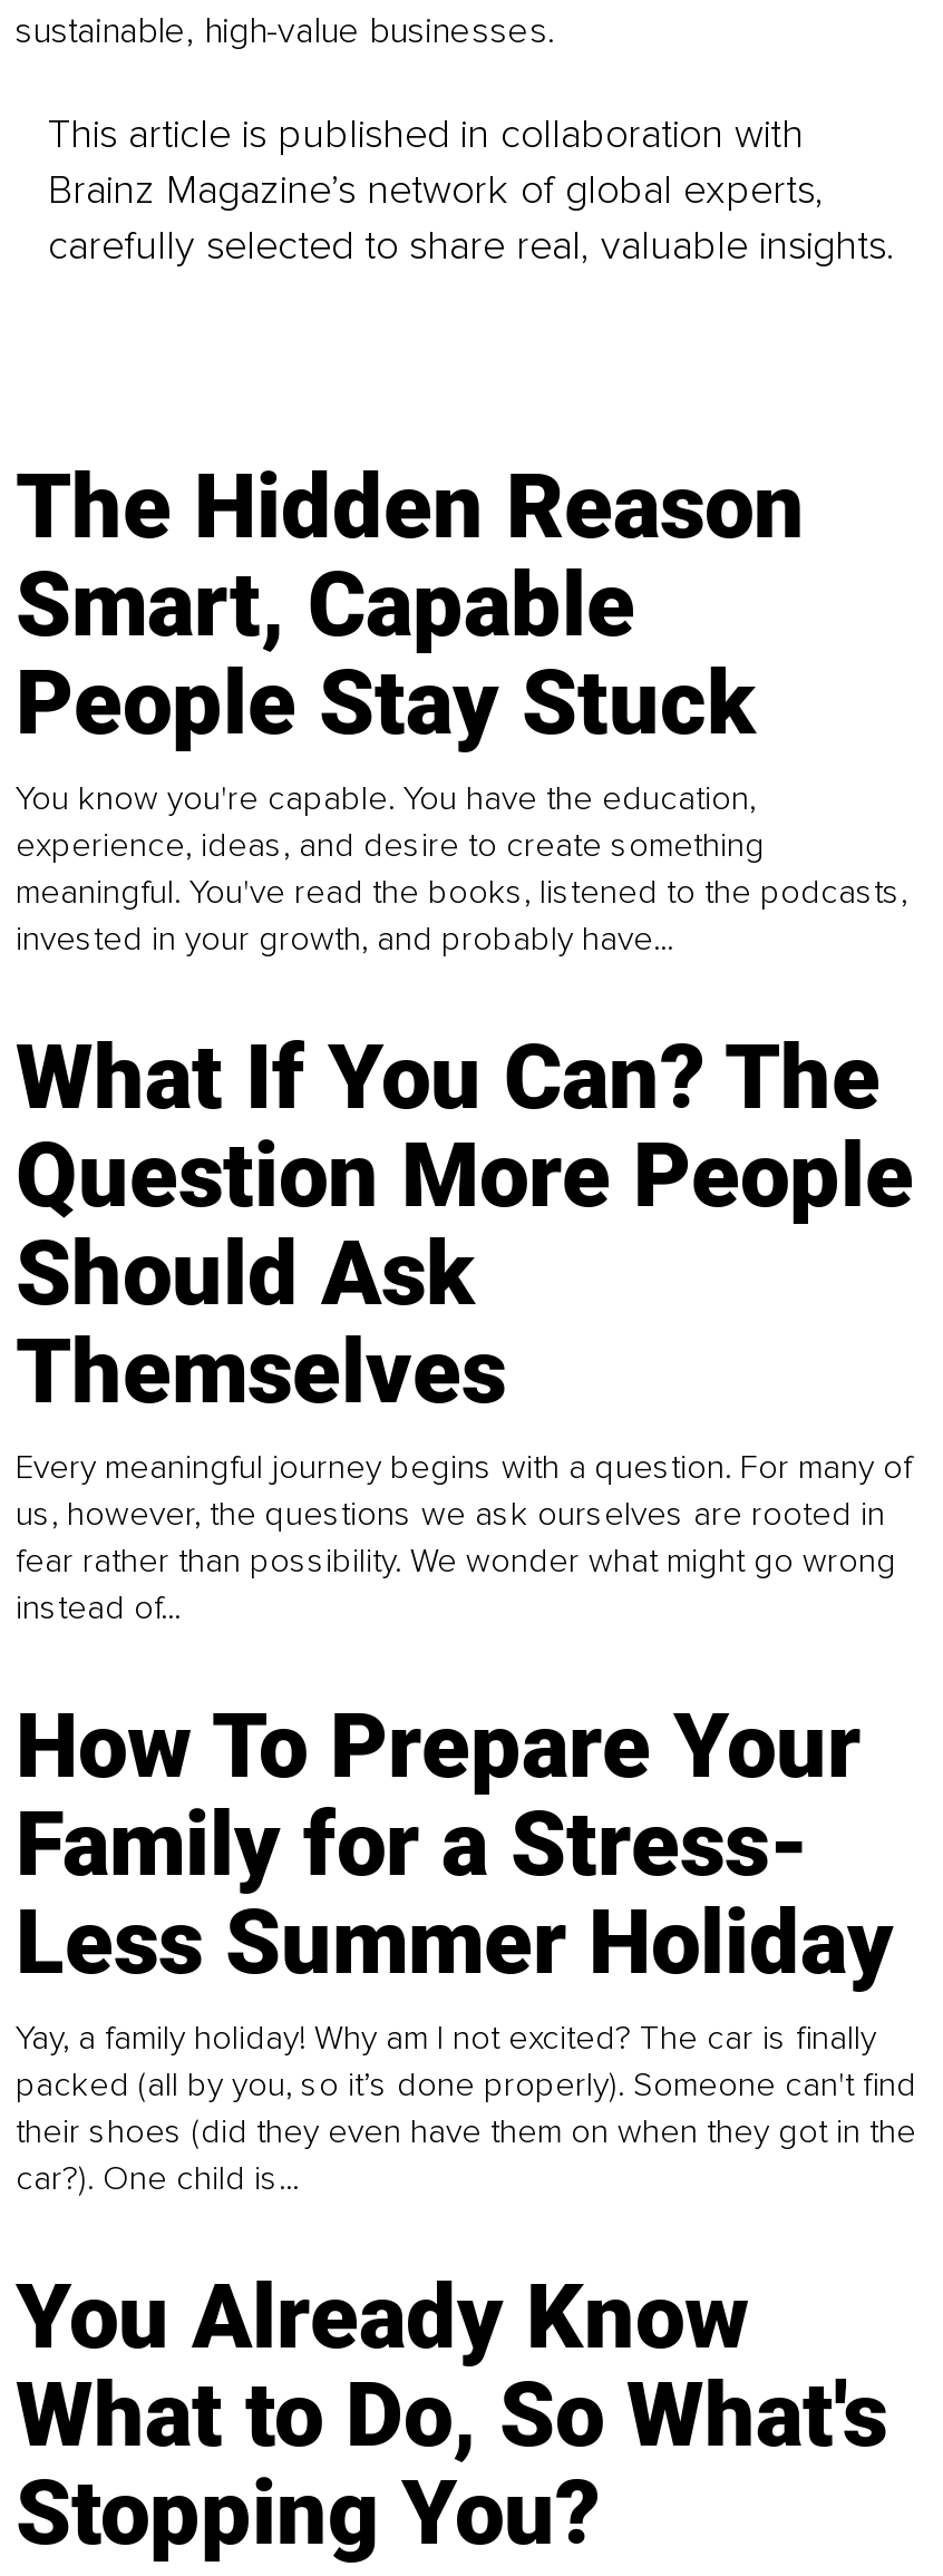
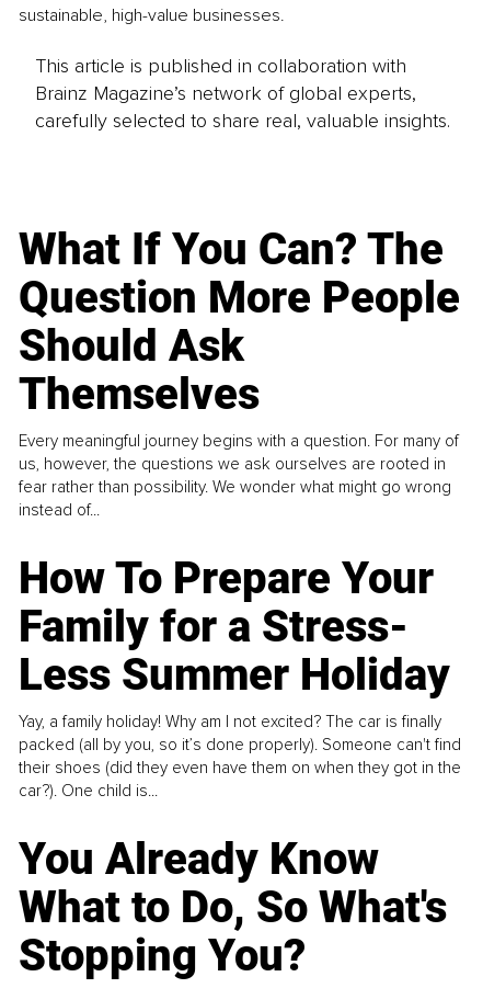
- The Hidden Reason
- Smart, Capable
- People Stay Stuck
- You know you're capable. You have the education,
- experience, ideas, and desire to create something
- meaningful. You've read the books, listened to the podcasts,
- invested in your growth, and probably have...
